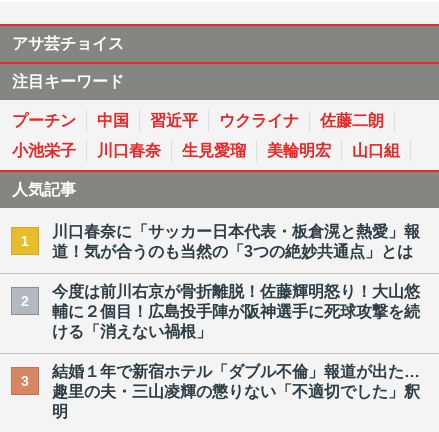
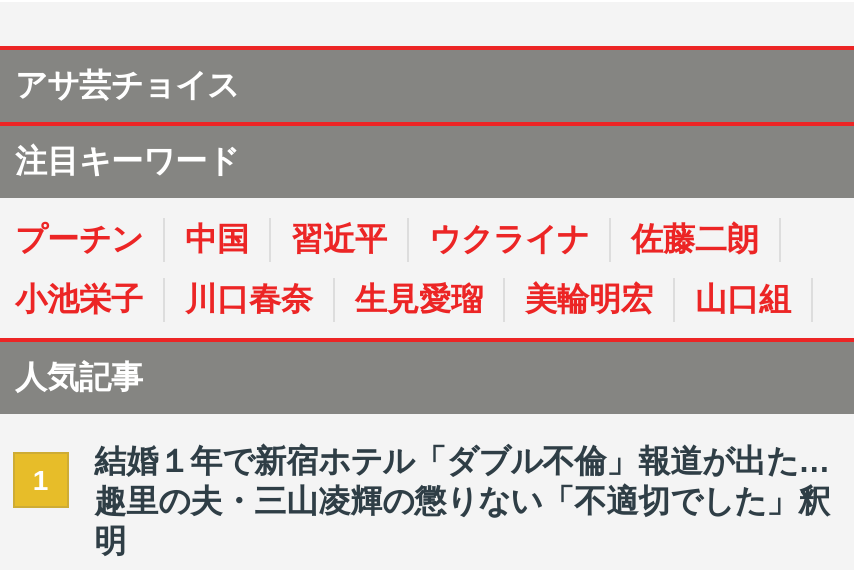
- 川口春奈に「サッカー日本代表・板倉滉と熱愛」報
- 道！気が合うのも当然の「3つの絶妙共通点」とは
- 2

- 今度は前川右京が骨折離脱！佐藤輝明怒り！大山悠
- 輔に２個目！広島投手陣が阪神選手に死球攻撃を続
- ける「消えない禍根」
- 3
